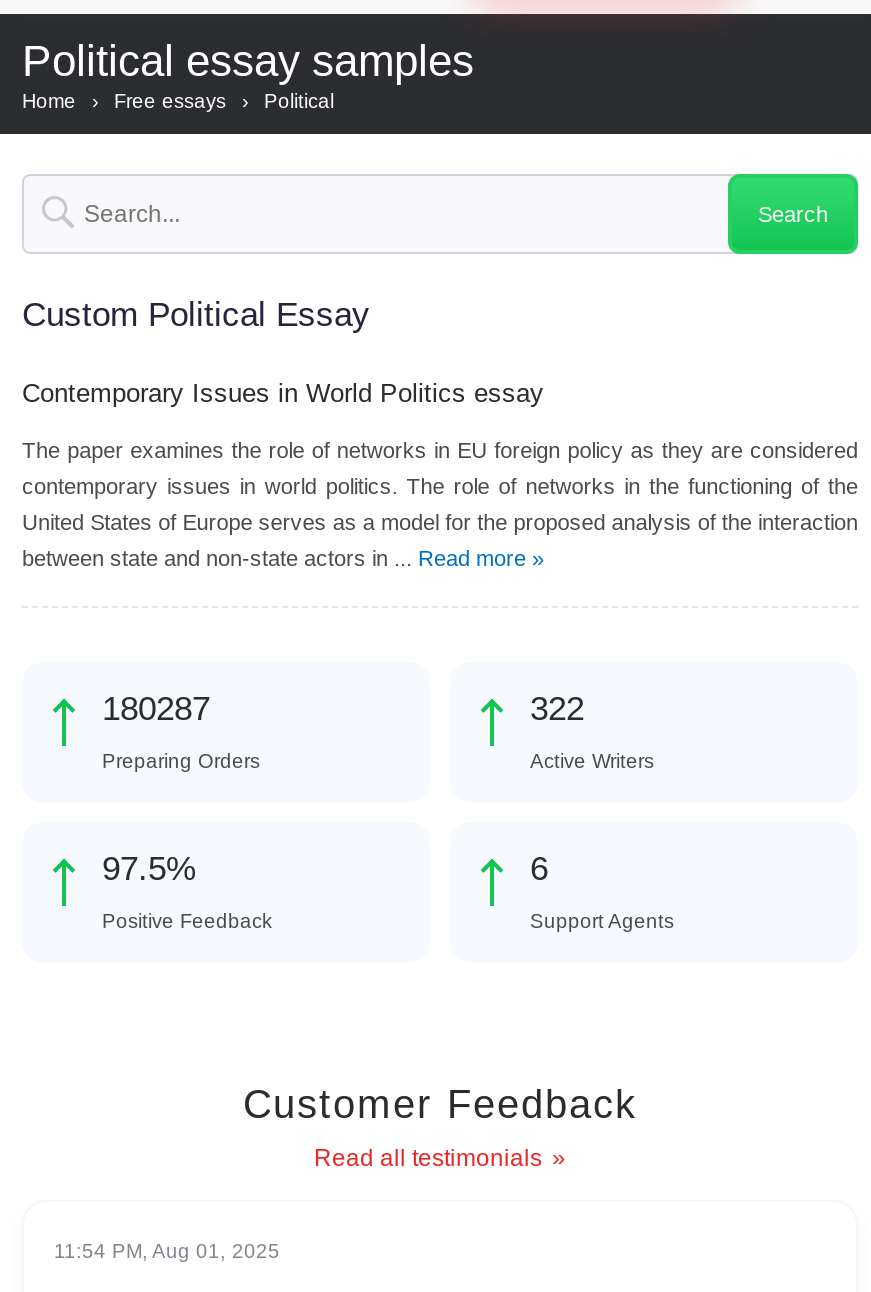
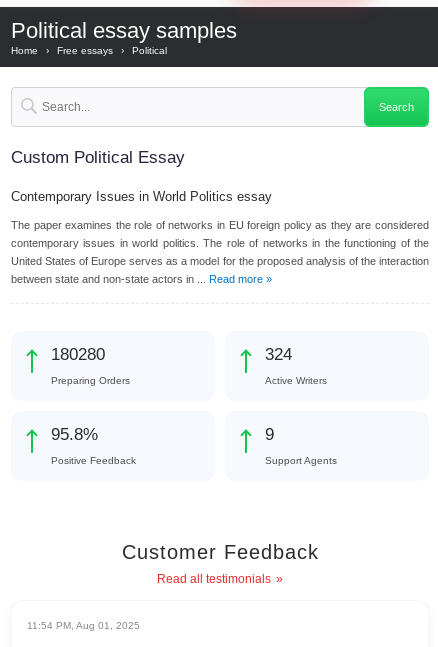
- 180287
+ 180280

- 322
+ 324

- 97.5%
+ 95.8%

- 6
+ 9
